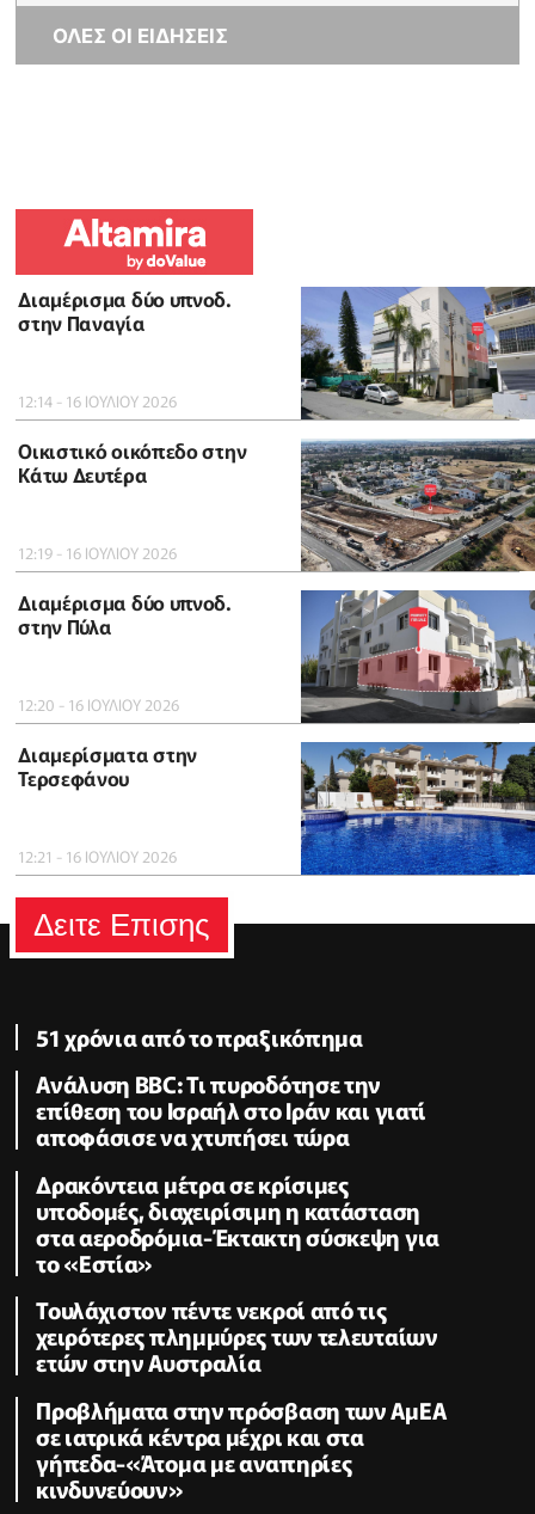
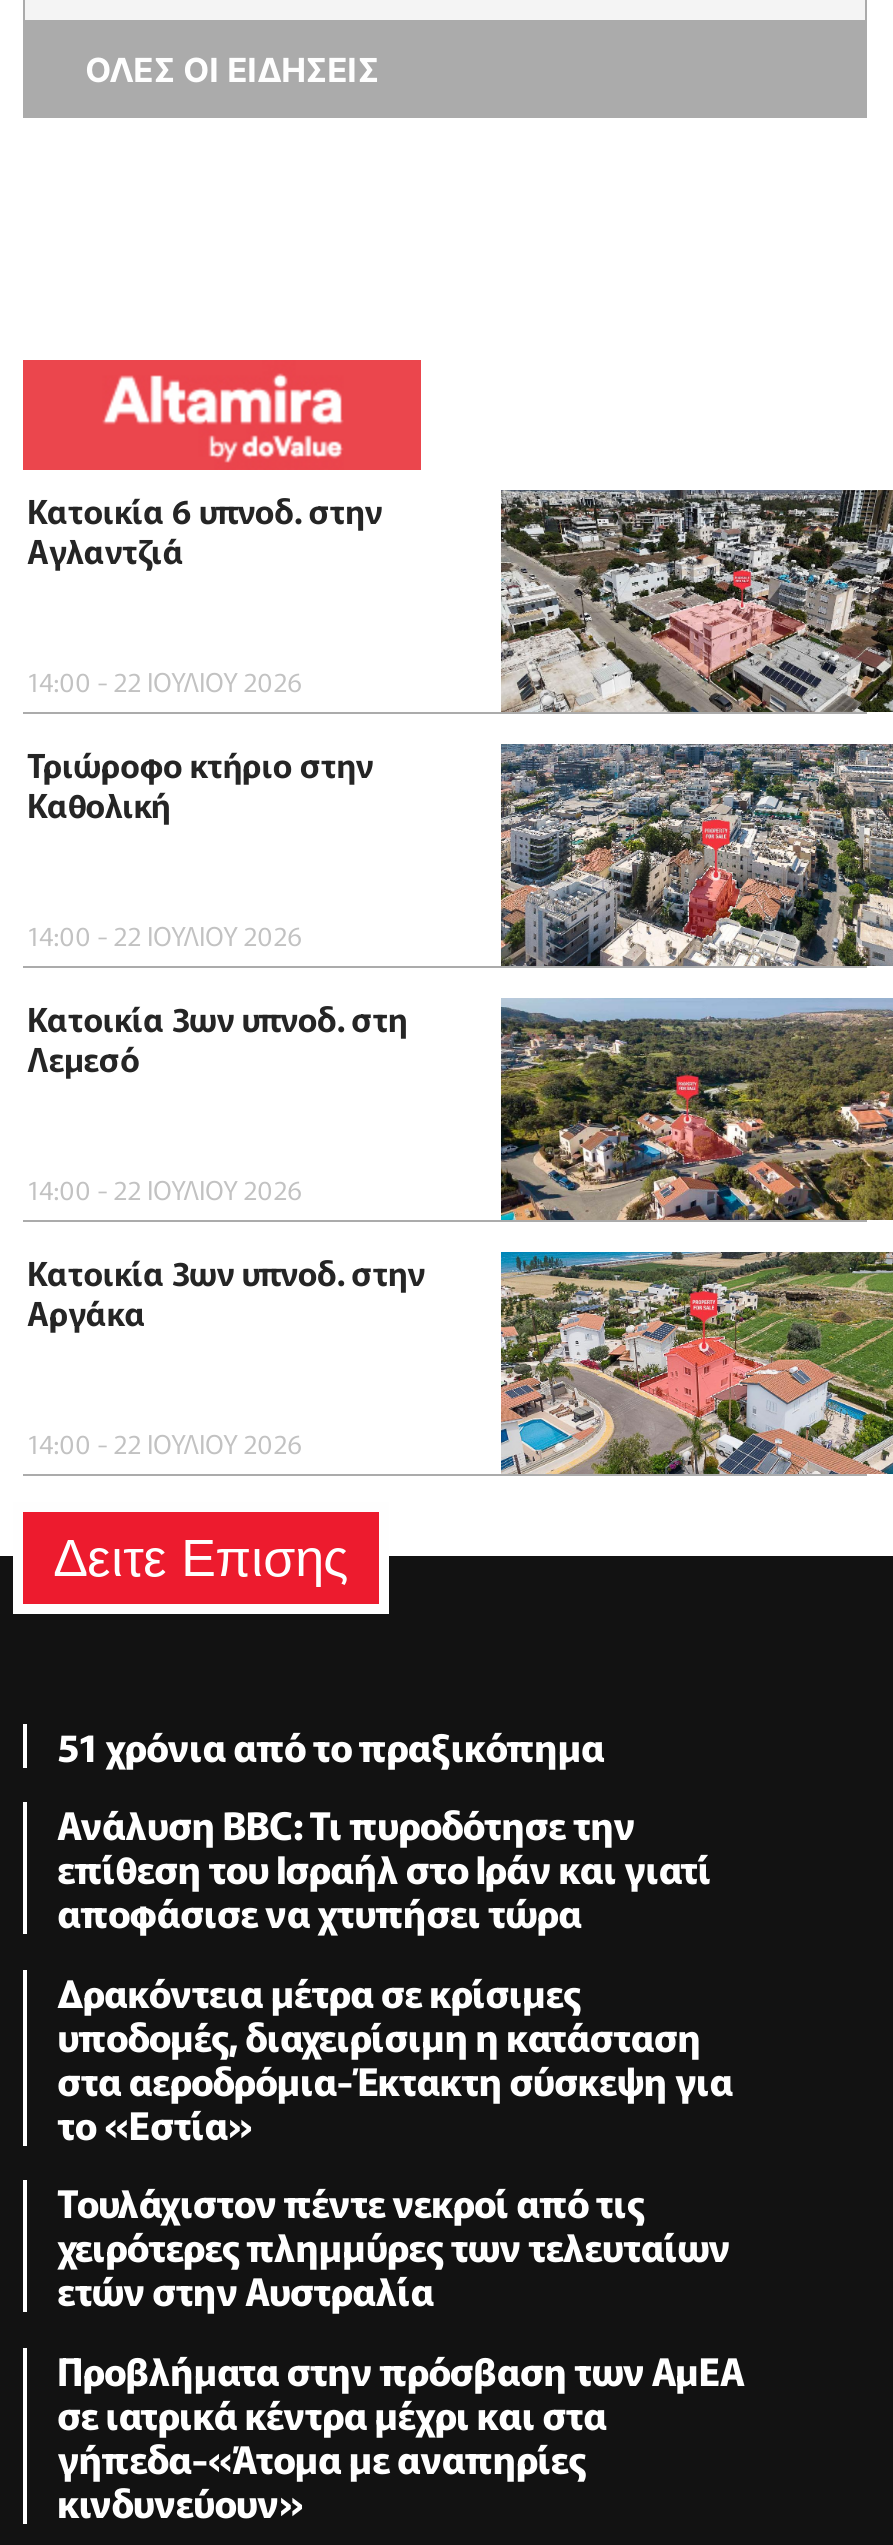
- Διαμέρισμα δύο υπνοδ.
- στην Παναγία
+ Κατοικία 6 υπνοδ. στην
+ Αγλαντζιά

- [image]
+ [image]

- 12:14 - 16 ΙΟΥΛΙΟΥ 2026
+ 14:00 - 22 ΙΟΥΛΙΟΥ 2026

- Οικιστικό οικόπεδο στην
- Κάτω Δευτέρα
+ Τριώροφο κτήριο στην
+ Καθολική

- [image]
+ [image]

- 12:19 - 16 ΙΟΥΛΙΟΥ 2026
+ 14:00 - 22 ΙΟΥΛΙΟΥ 2026

- Διαμέρισμα δύο υπνοδ.
- στην Πύλα
+ Κατοικία 3ων υπνοδ. στη
+ Λεμεσό

- [image]
+ [image]

- 12:20 - 16 ΙΟΥΛΙΟΥ 2026
+ 14:00 - 22 ΙΟΥΛΙΟΥ 2026

- Διαμερίσματα στην
- Τερσεφάνου
+ Κατοικία 3ων υπνοδ. στην
+ Αργάκα

- [image]
+ [image]

- 12:21 - 16 ΙΟΥΛΙΟΥ 2026
+ 14:00 - 22 ΙΟΥΛΙΟΥ 2026
